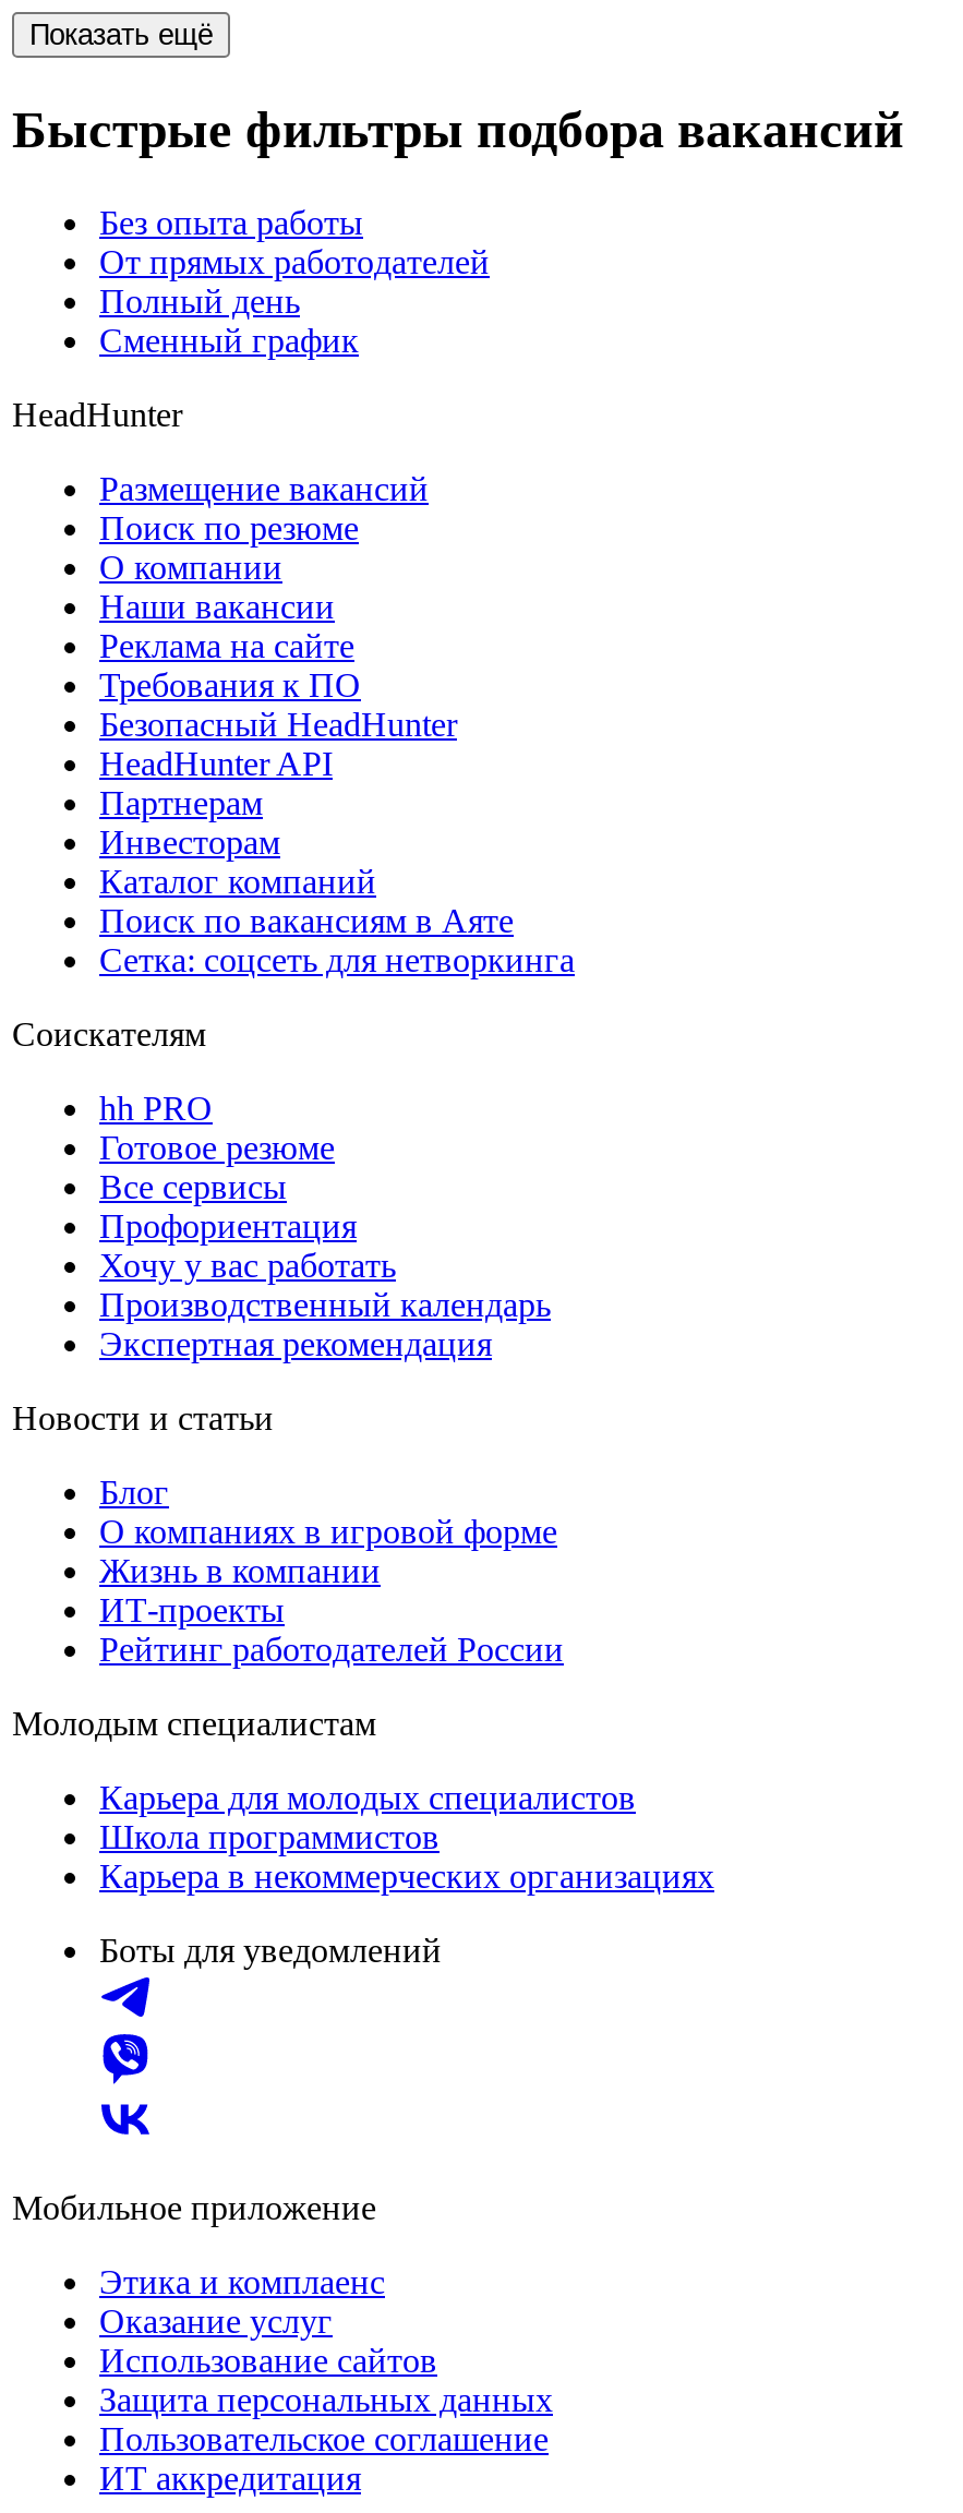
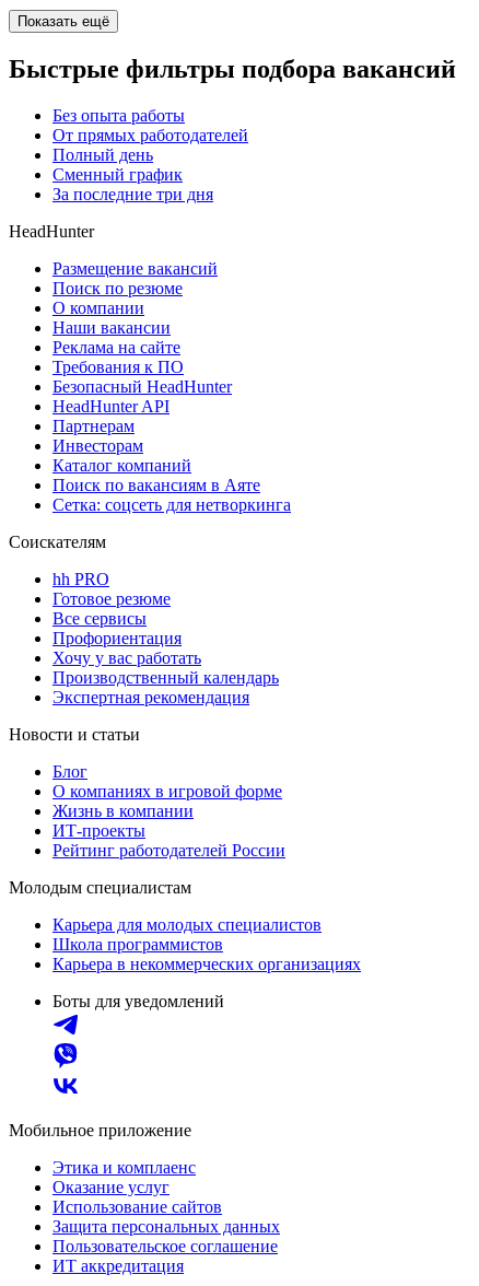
+ За последние три дня
